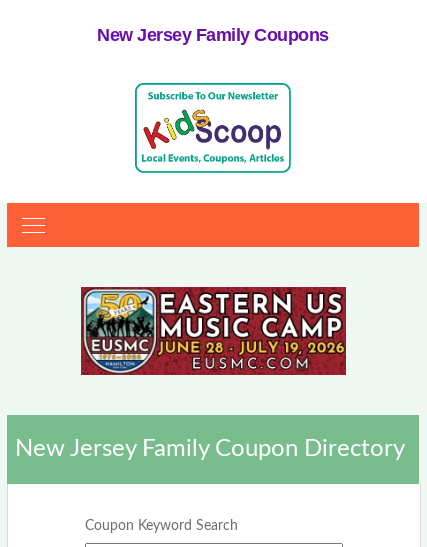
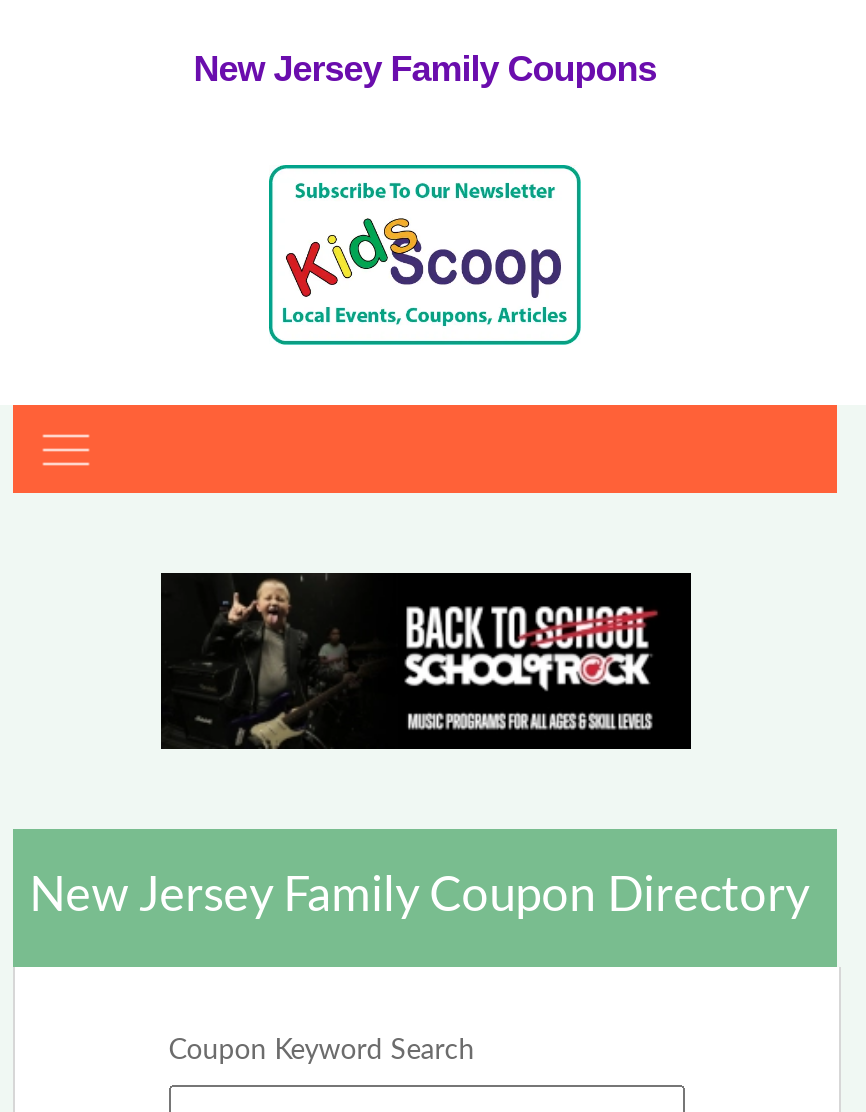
- [image]
+ [image]
